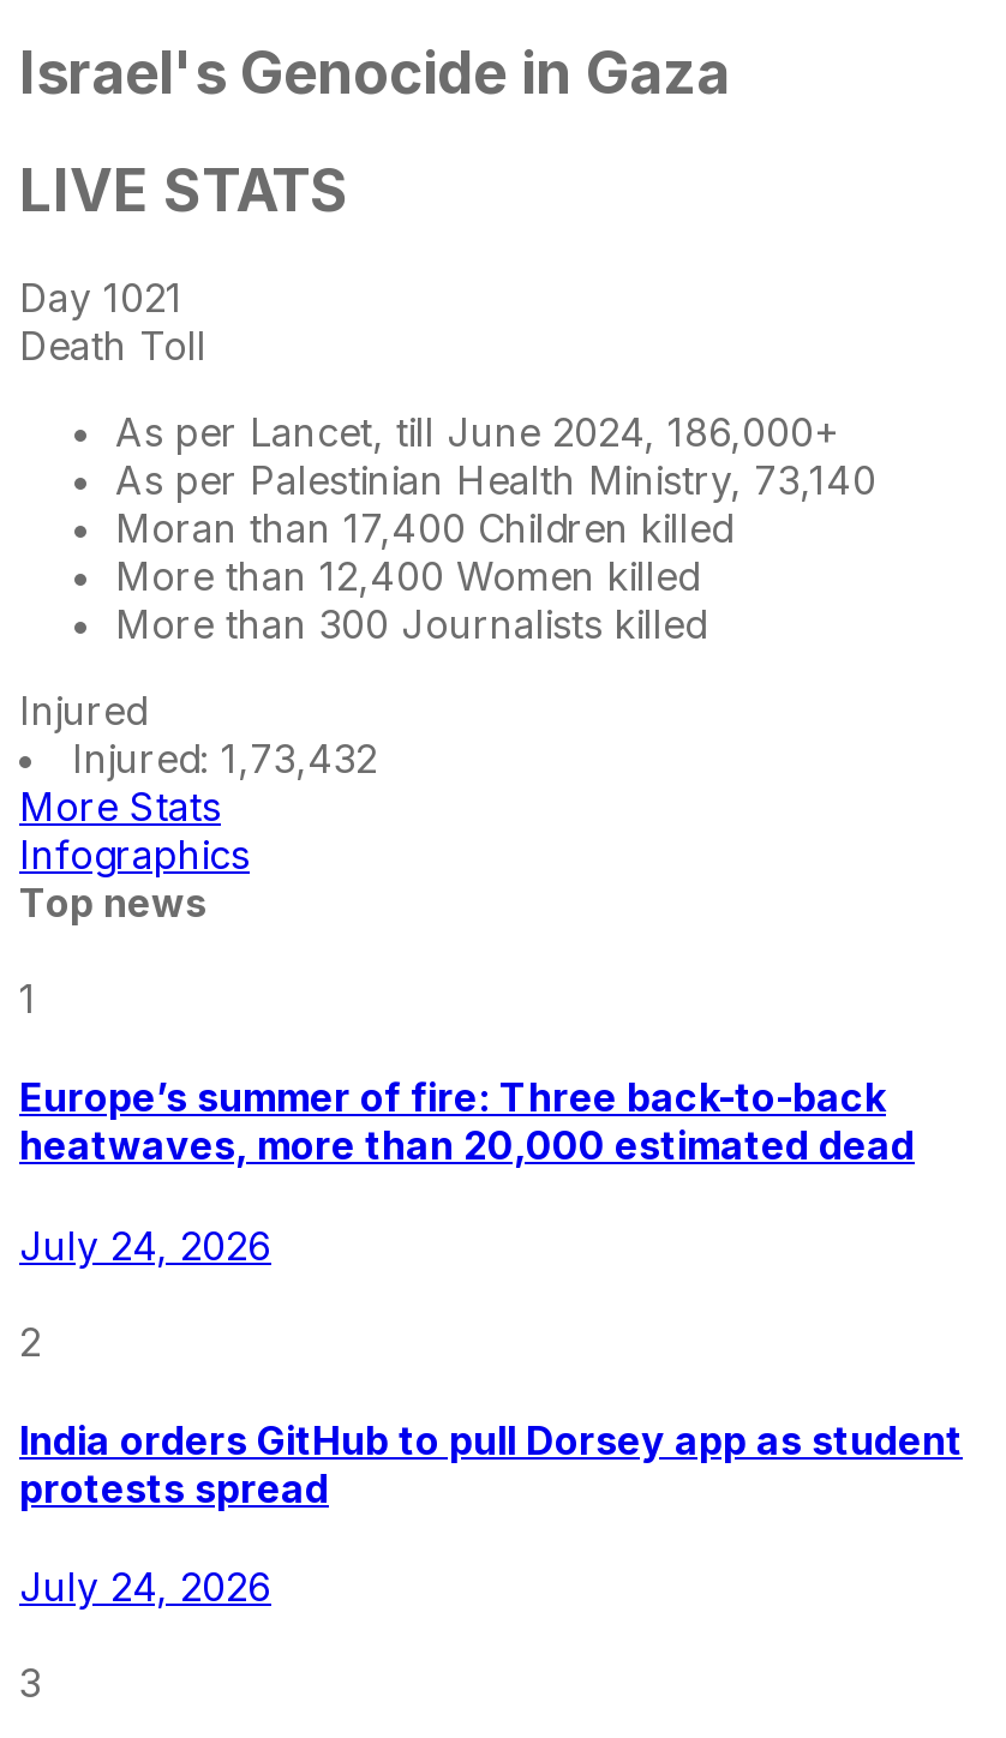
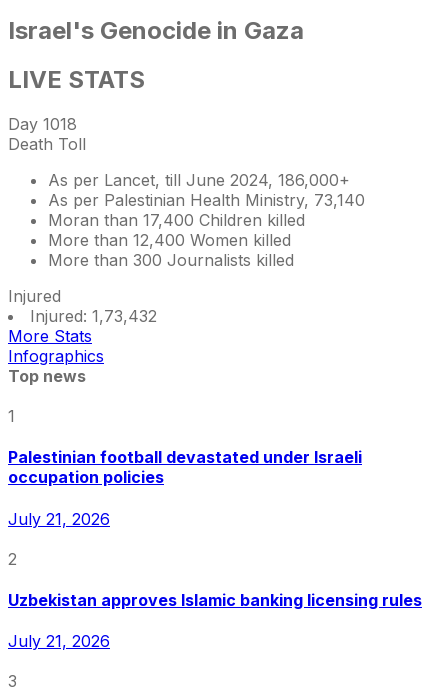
- Day 1021
+ Day 1018

- Europe’s summer of fire: Three back-to-back
- heatwaves, more than 20,000 estimated dead
+ Palestinian football devastated under Israeli
+ occupation policies

- July 24, 2026
+ July 21, 2026

- India orders GitHub to pull Dorsey app as student
- protests spread
+ Uzbekistan approves Islamic banking licensing rules

- July 24, 2026
+ July 21, 2026
